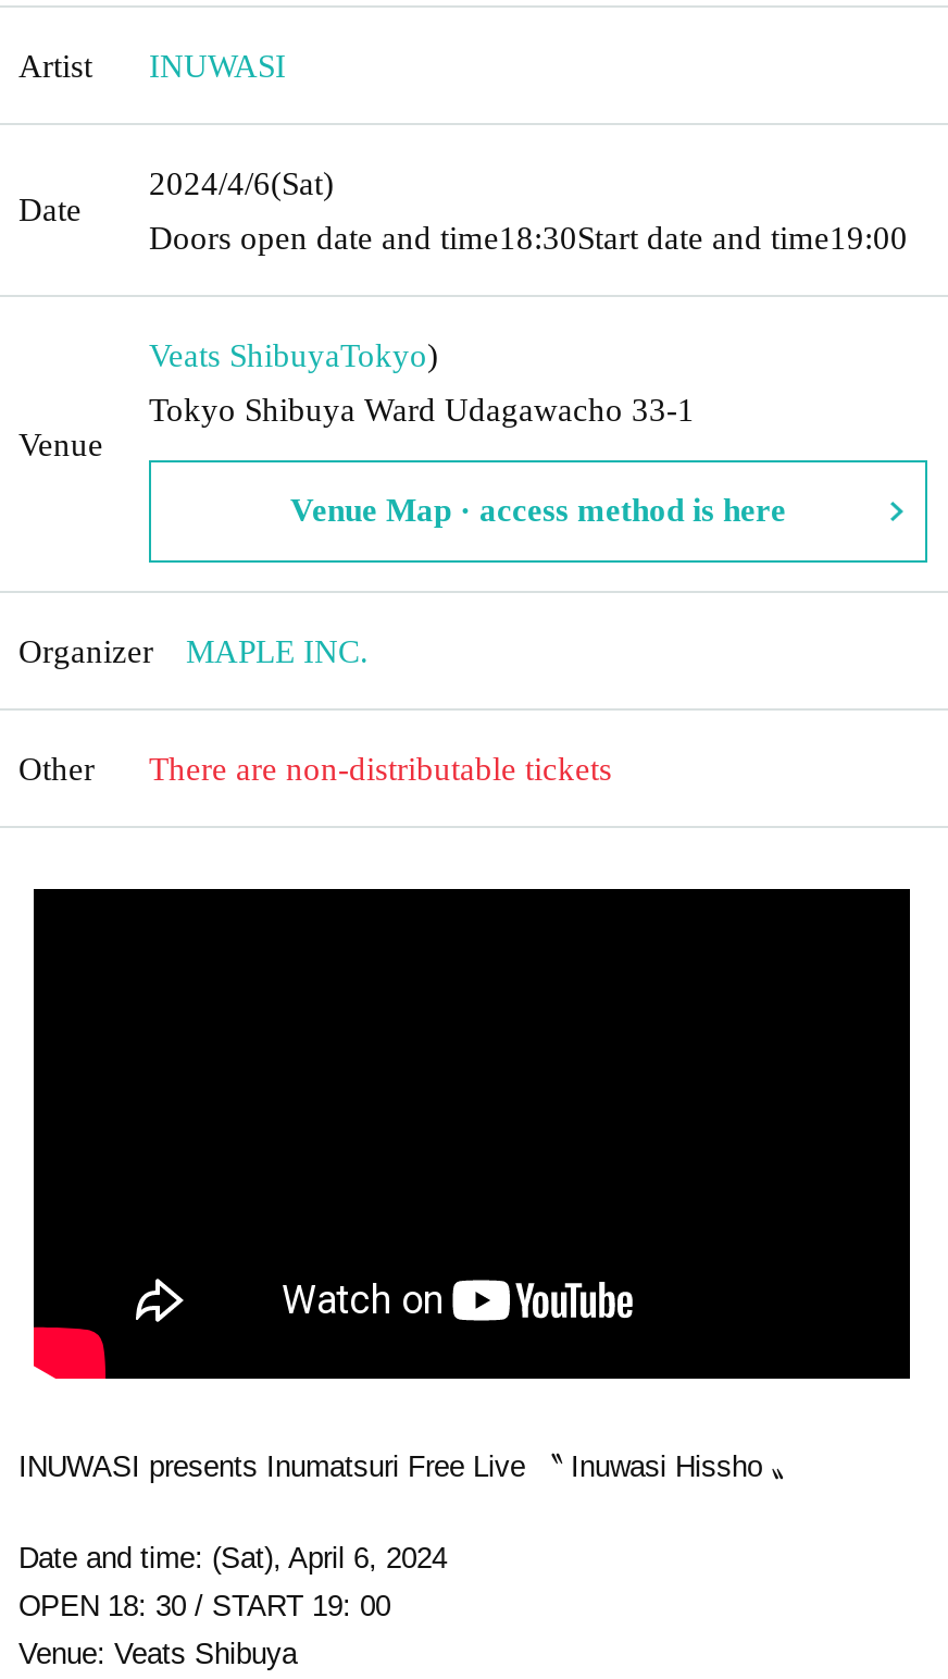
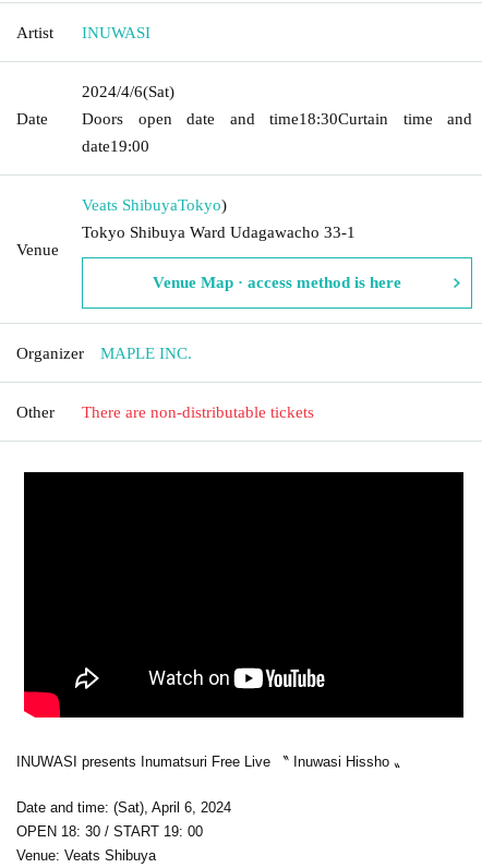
- Doors open date and time18:30Start date and time19:00
+ Doors open date and time 18:30Curtain time and
+ date 19:00
